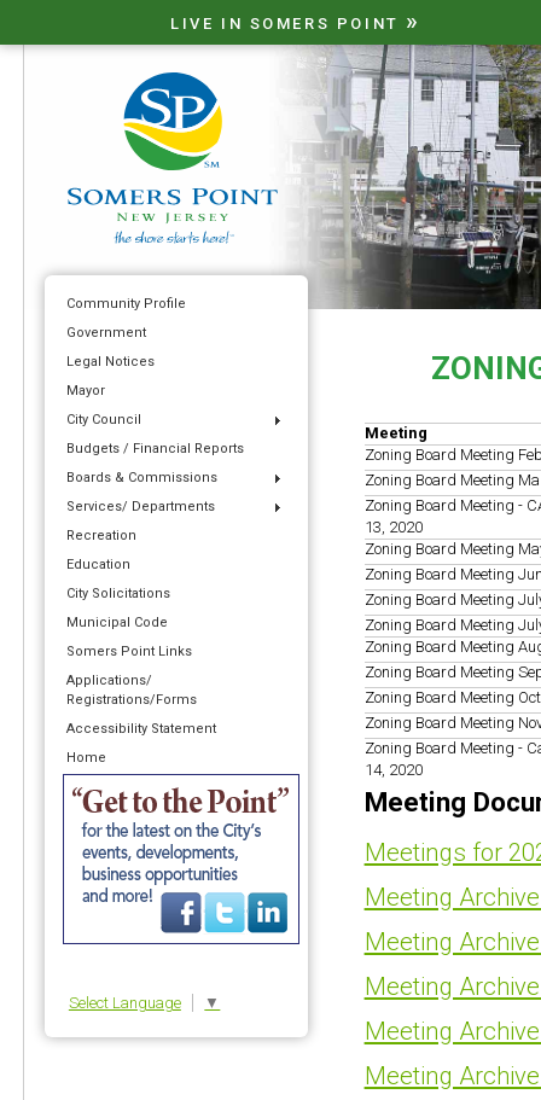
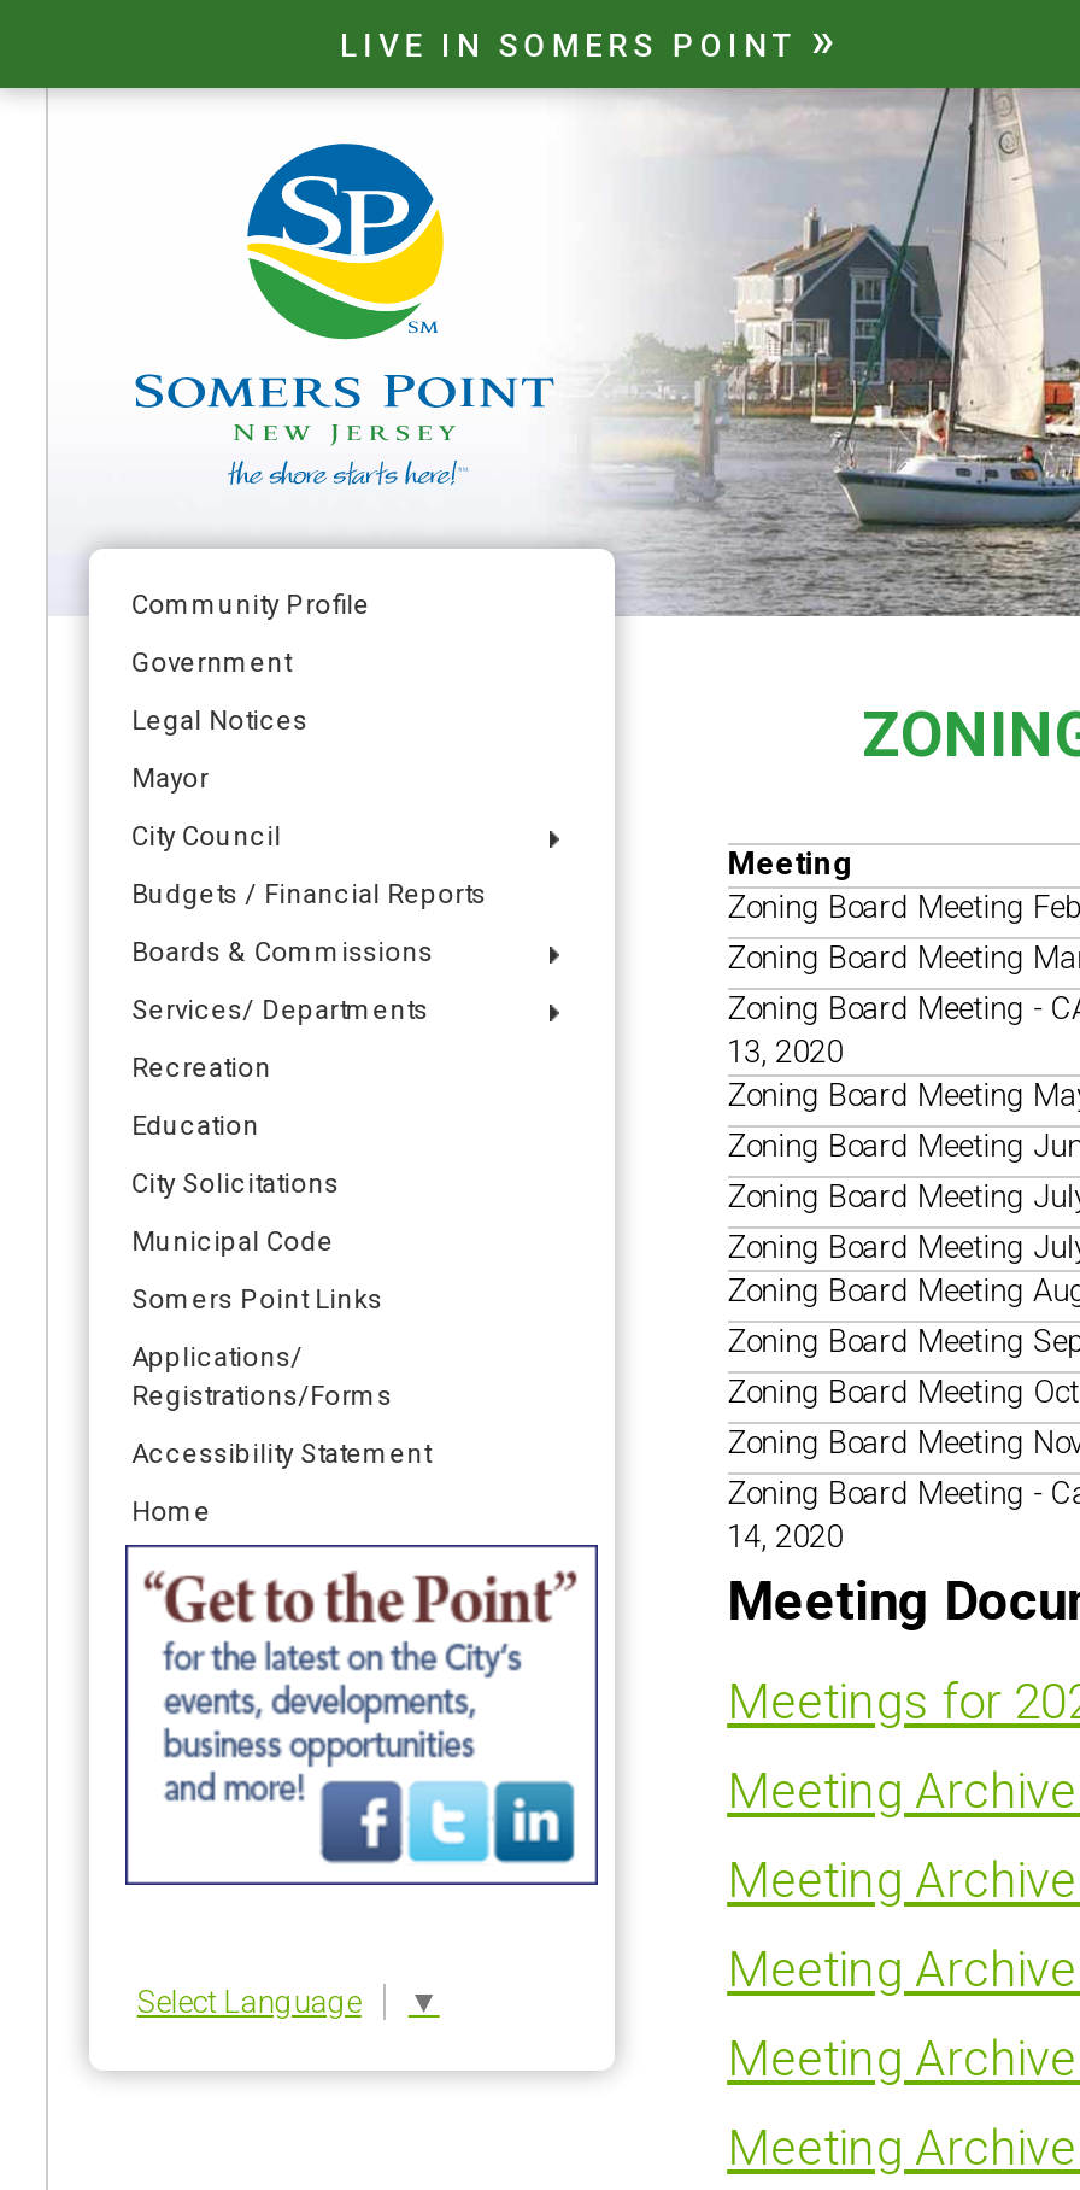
- [image]
+ [image]
